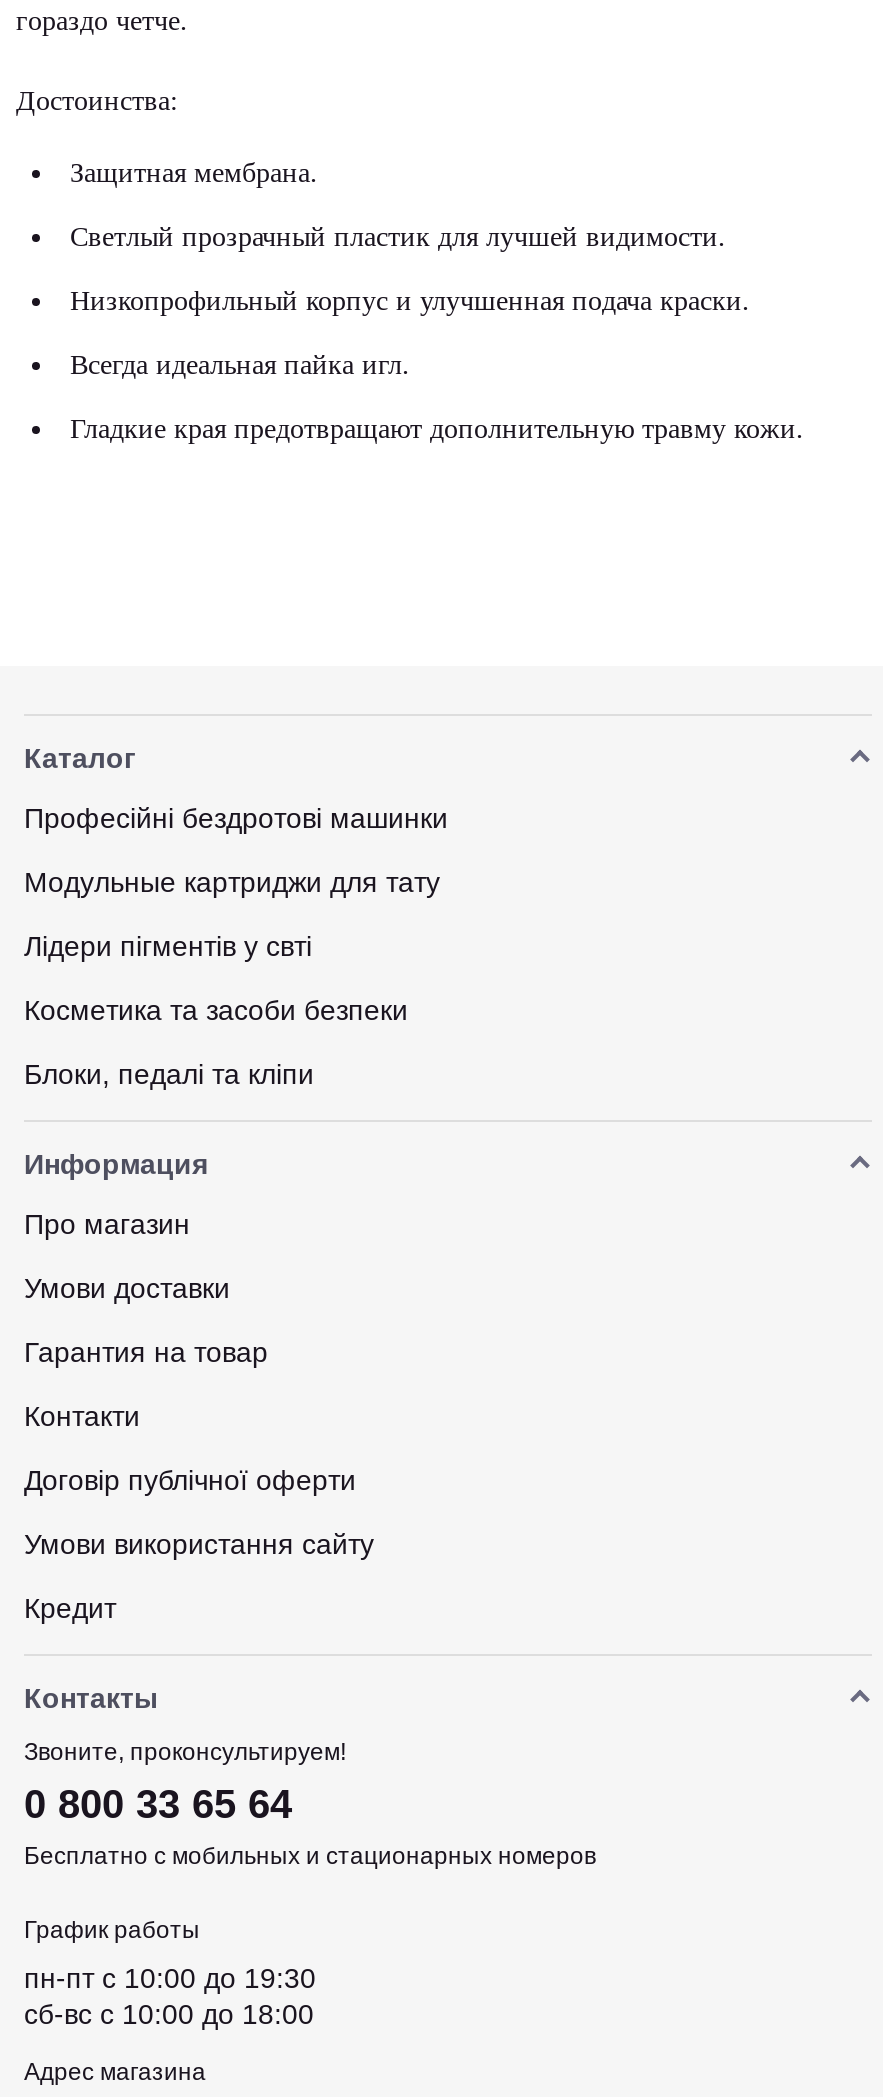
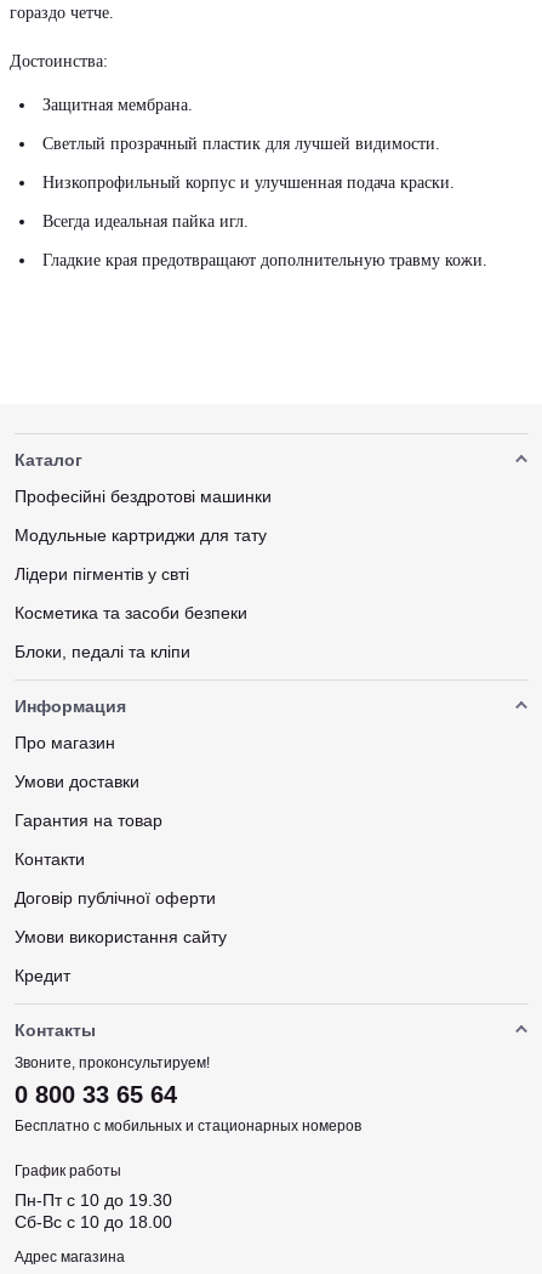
- пн-пт c 10:00 до 19:30
+ Пн-Пт с 10 до 19.30

- сб-вс c 10:00 до 18:00
+ Сб-Вс с 10 до 18.00
